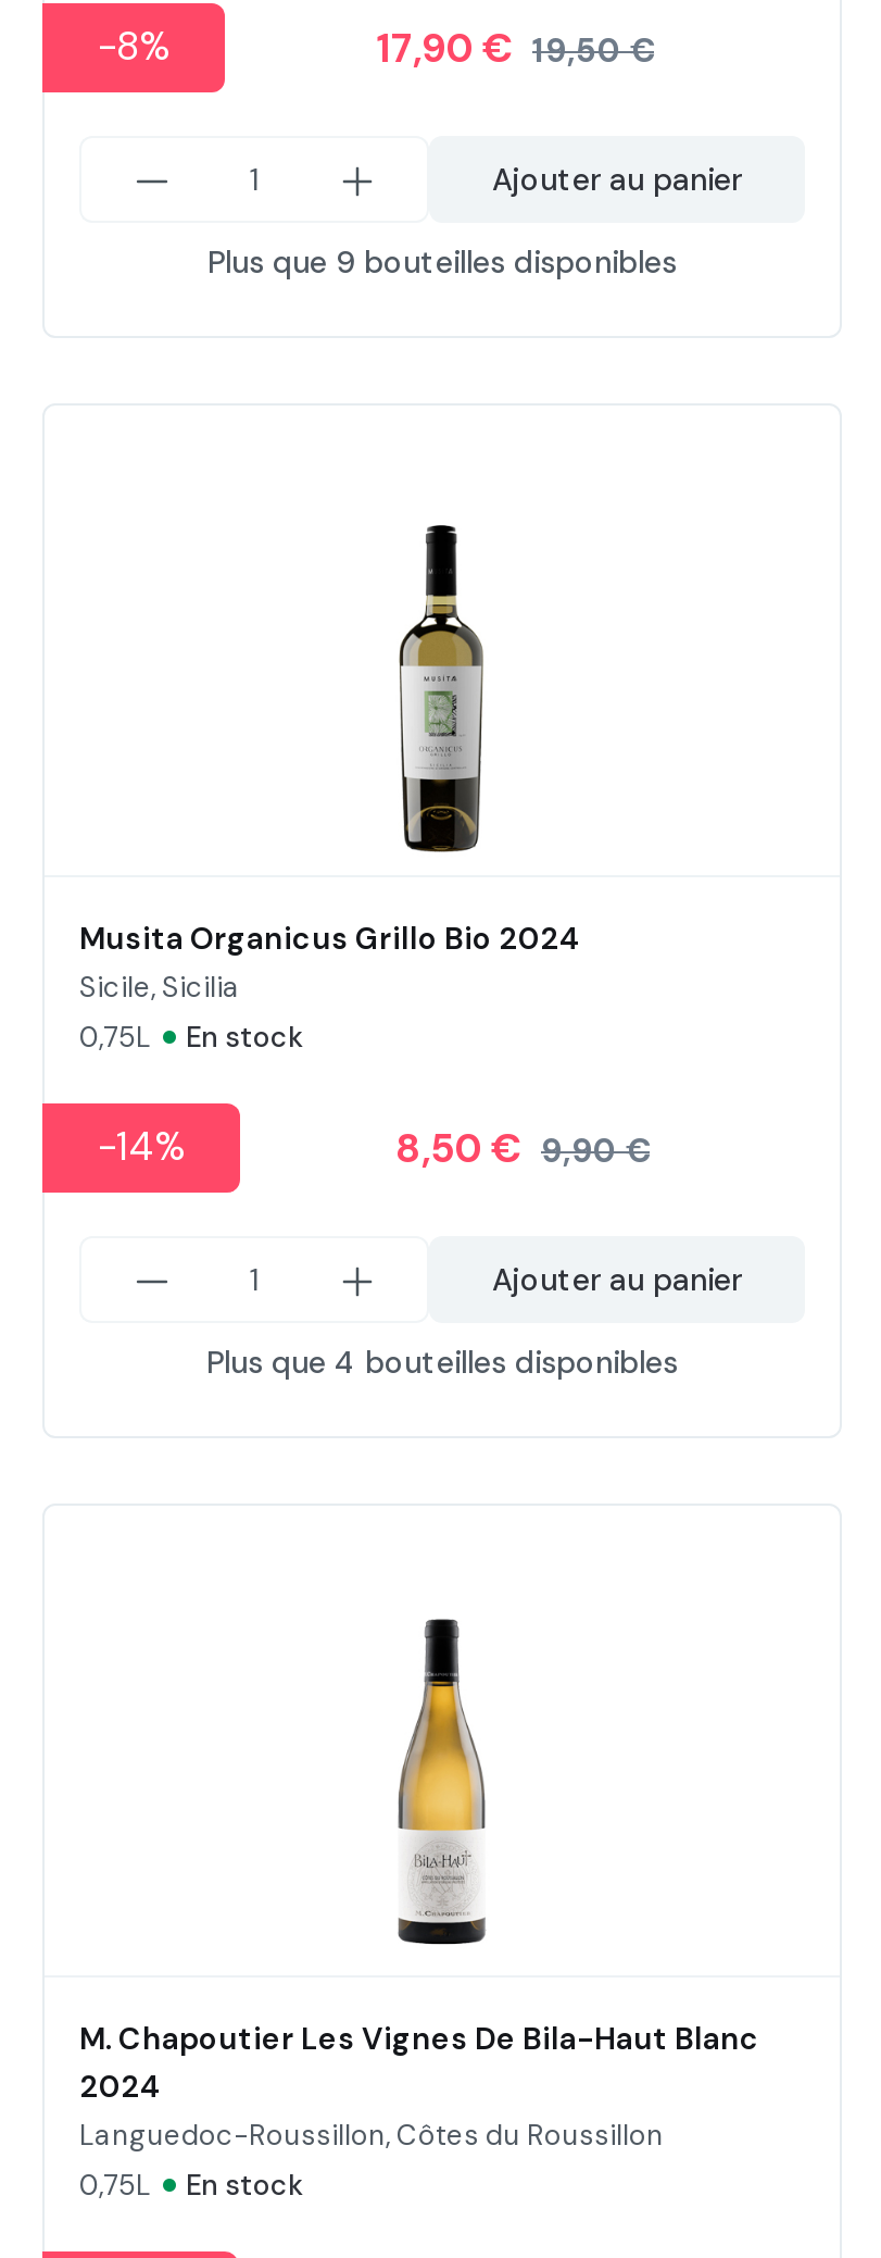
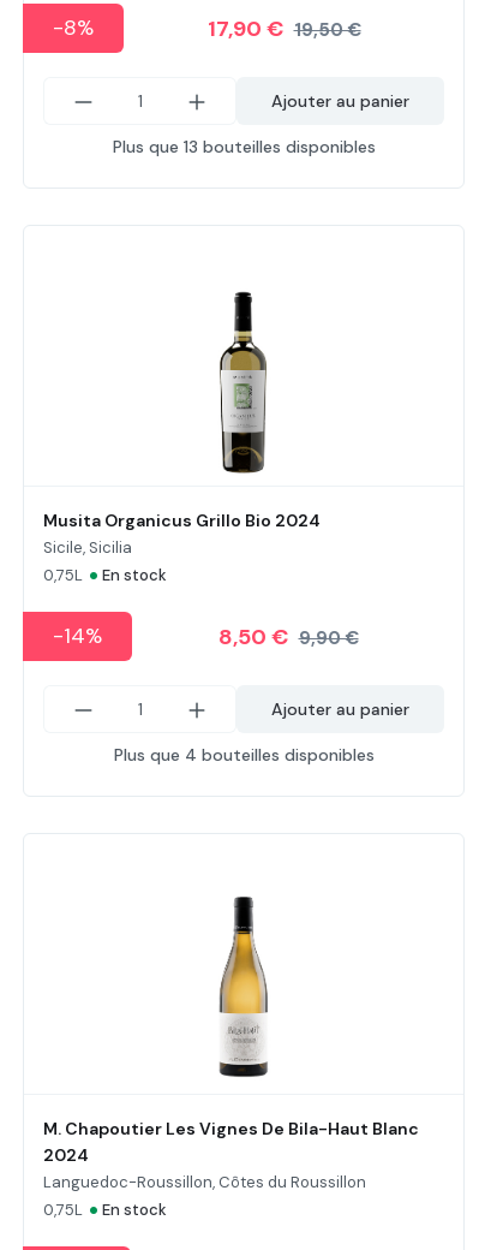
- Plus que 9 bouteilles disponibles
+ Plus que 13 bouteilles disponibles
